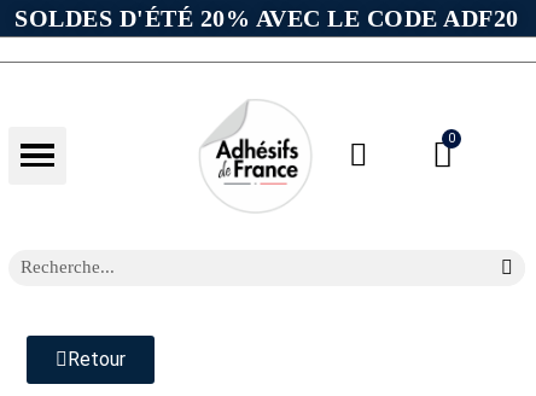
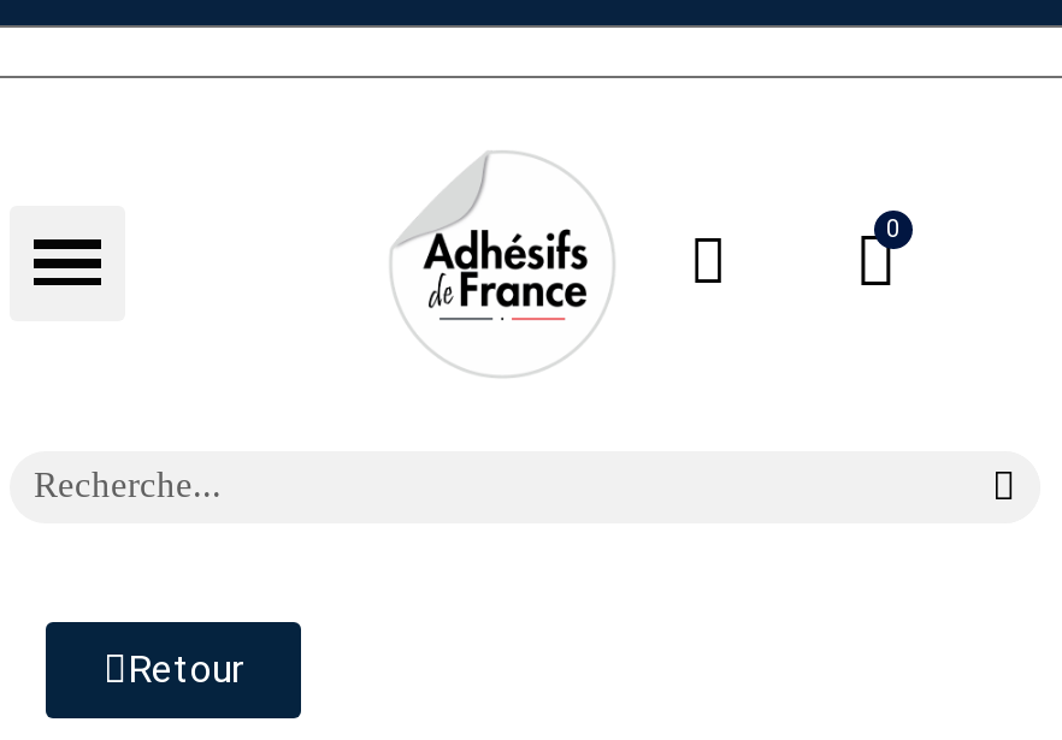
- SOLDES D'ÉTÉ 20% AVEC LE CODE ADF20
